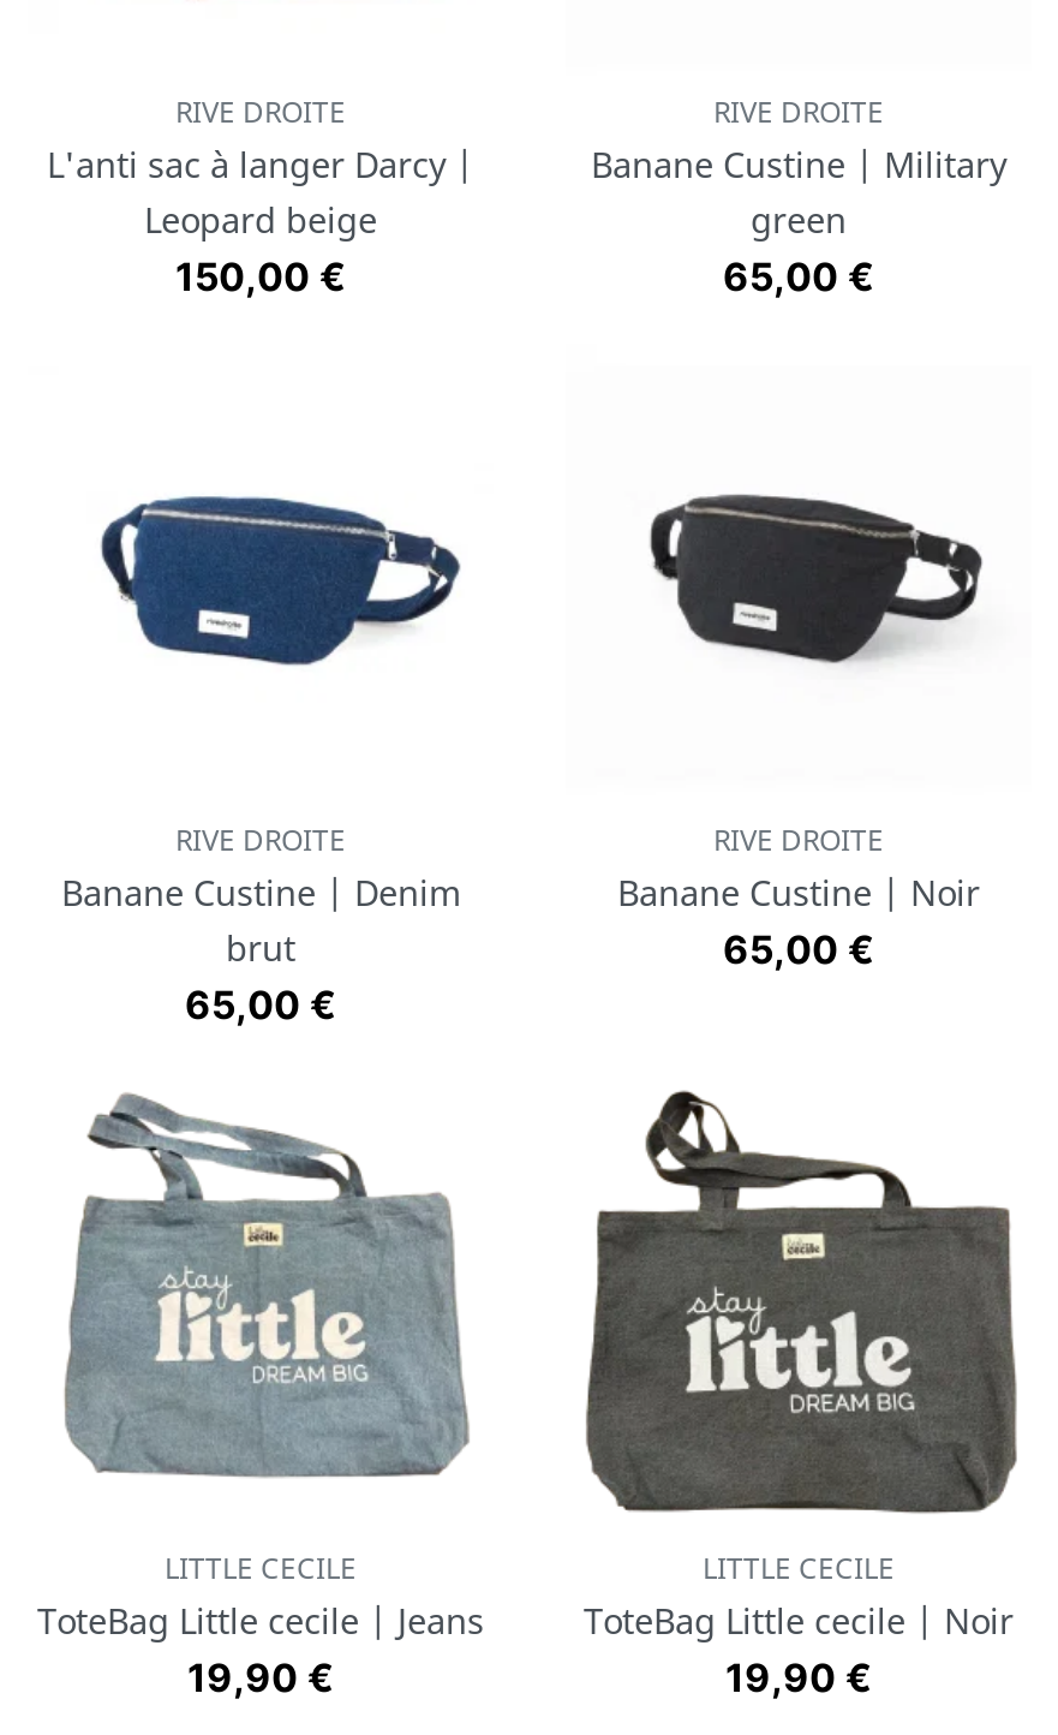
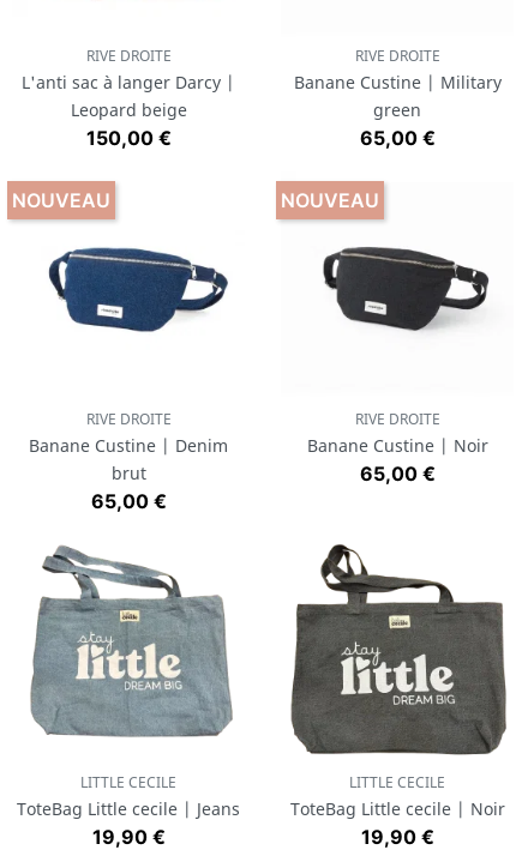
+ NOUVEAU

+ NOUVEAU
